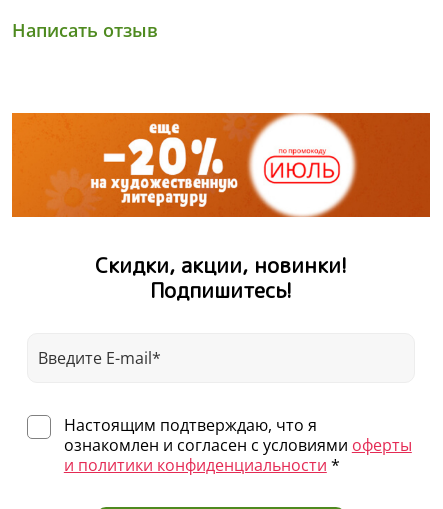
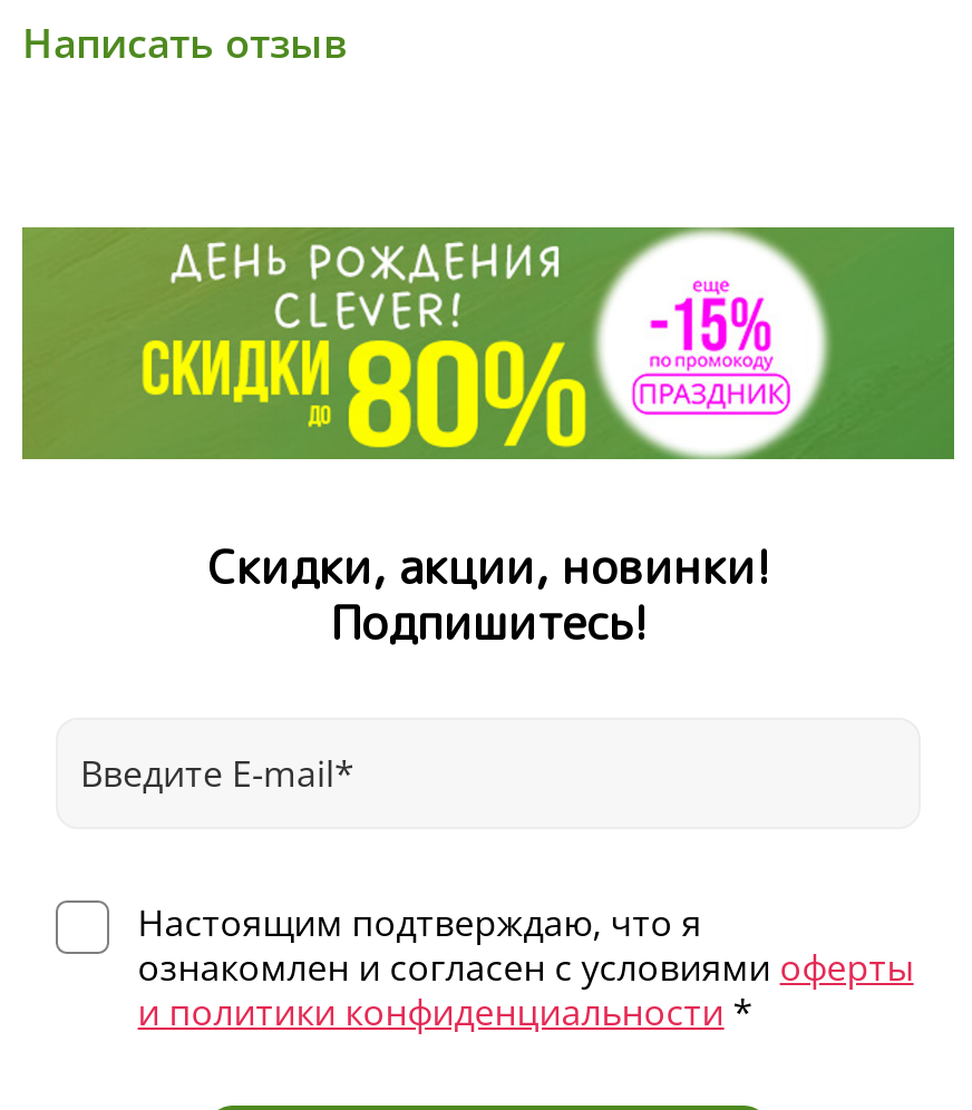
- [image]
+ [image]
